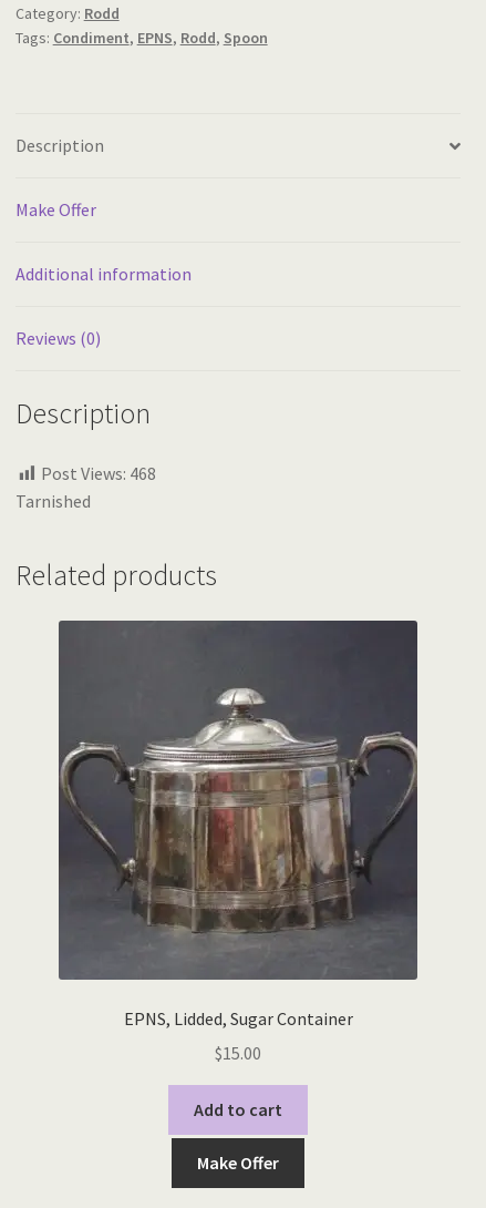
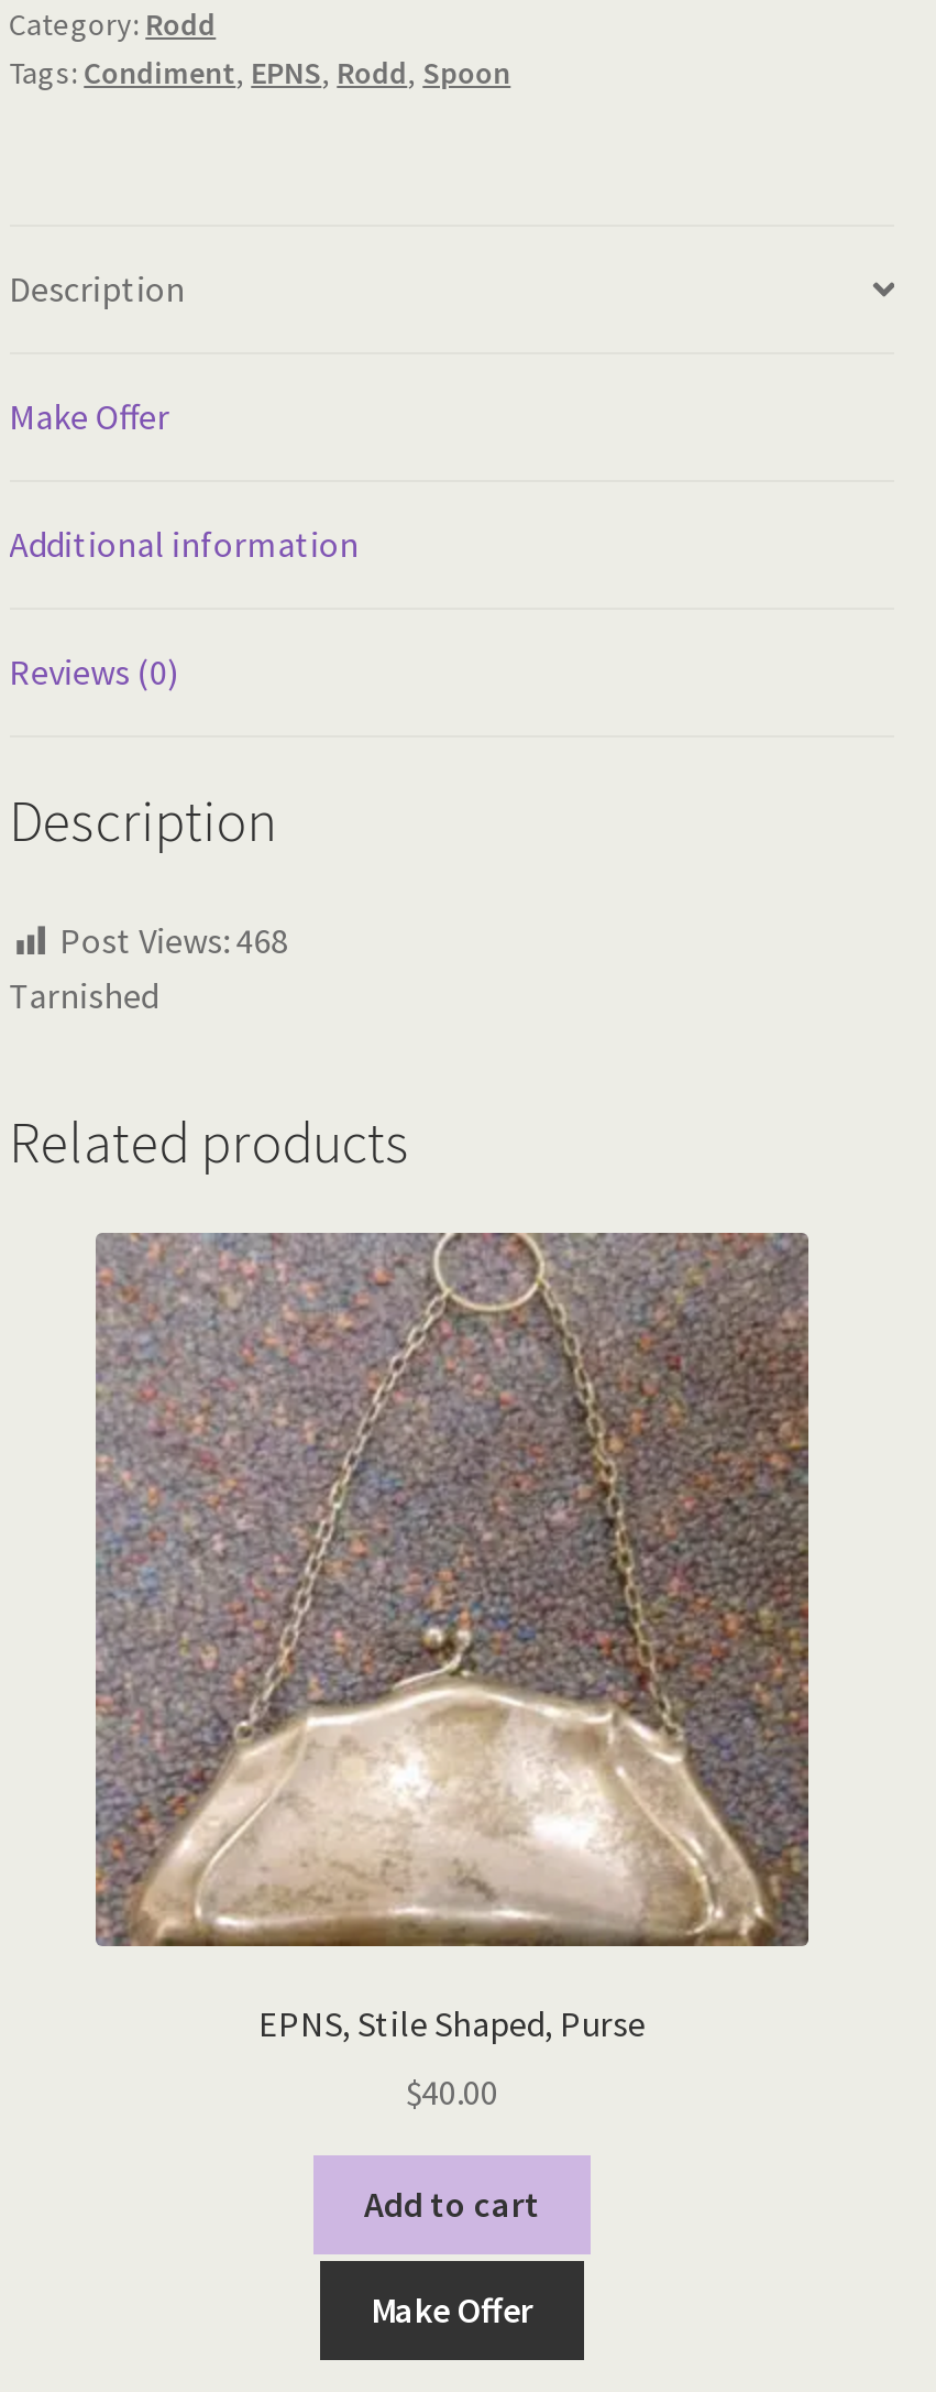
- [image]
- EPNS, Lidded, Sugar Container
+ [image]
+ EPNS, Stile Shaped, Purse

- $15.00
+ $40.00
